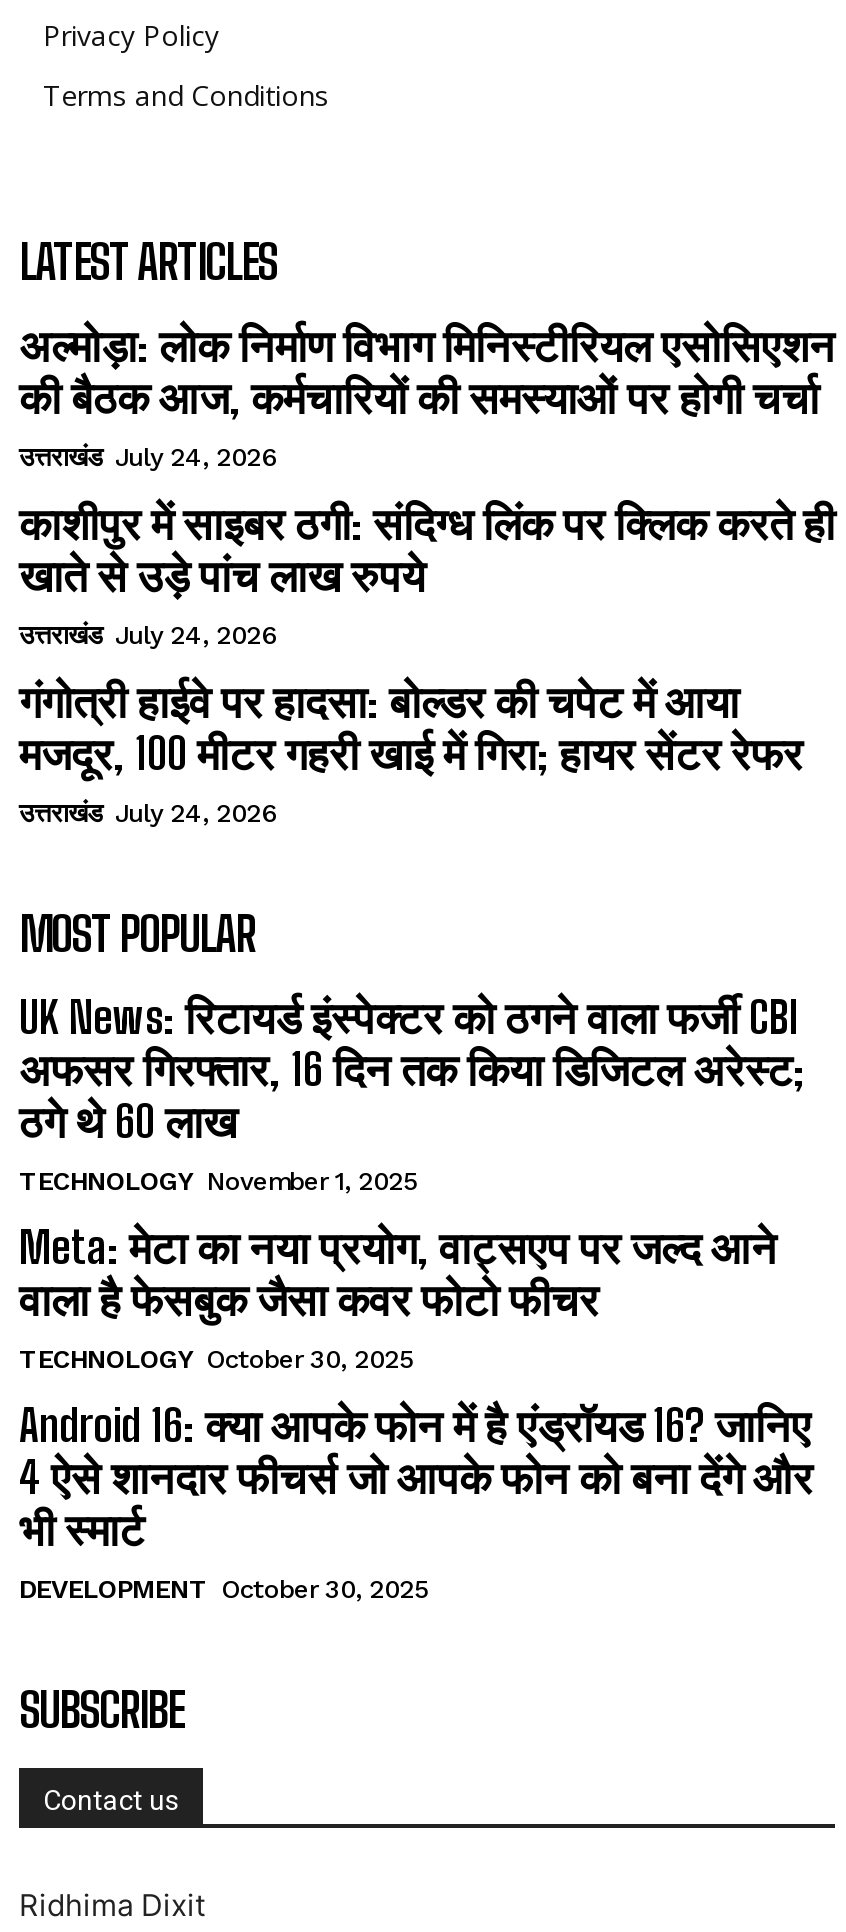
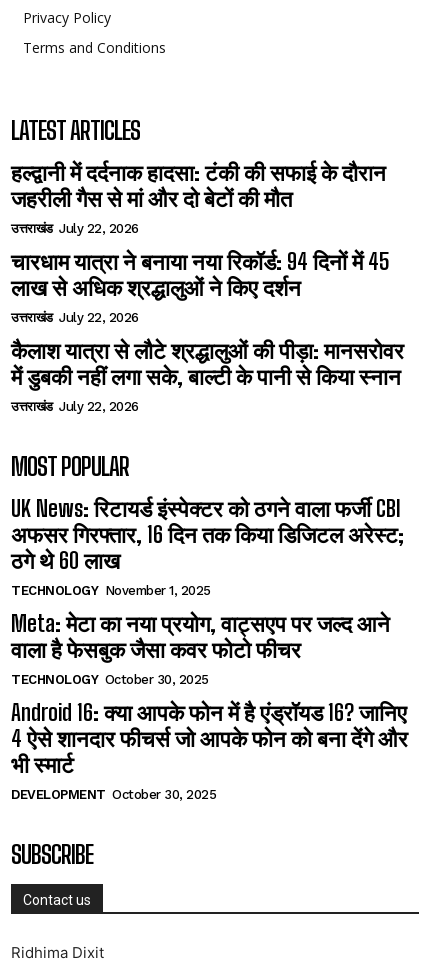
- अल्मोड़ा: लोक निर्माण विभाग मिनिस्टीरियल एसोसिएशन
- की बैठक आज, कर्मचारियों की समस्याओं पर होगी चर्चा
- उत्तराखंड July 24, 2026
- काशीपुर में साइबर ठगी: संदिग्ध लिंक पर क्लिक करते ही
- खाते से उड़े पांच लाख रुपये
- उत्तराखंड July 24, 2026
- गंगोत्री हाईवे पर हादसा: बोल्डर की चपेट में आया
- मजदूर, 100 मीटर गहरी खाई में गिरा; हायर सेंटर रेफर
- उत्तराखंड July 24, 2026
+ हल्द्वानी में दर्दनाक हादसा: टंकी की सफाई के दौरान
+ जहरीली गैस से मां और दो बेटों की मौत
+ उत्तराखंड July 22, 2026
+ चारधाम यात्रा ने बनाया नया रिकॉर्ड: 94 दिनों में 45
+ लाख से अधिक श्रद्धालुओं ने किए दर्शन
+ उत्तराखंड July 22, 2026
+ कैलाश यात्रा से लौटे श्रद्धालुओं की पीड़ा: मानसरोवर
+ में डुबकी नहीं लगा सके, बाल्टी के पानी से किया स्नान
+ उत्तराखंड July 22, 2026
